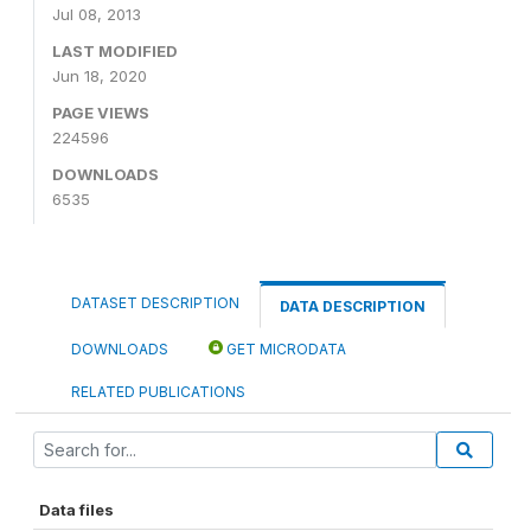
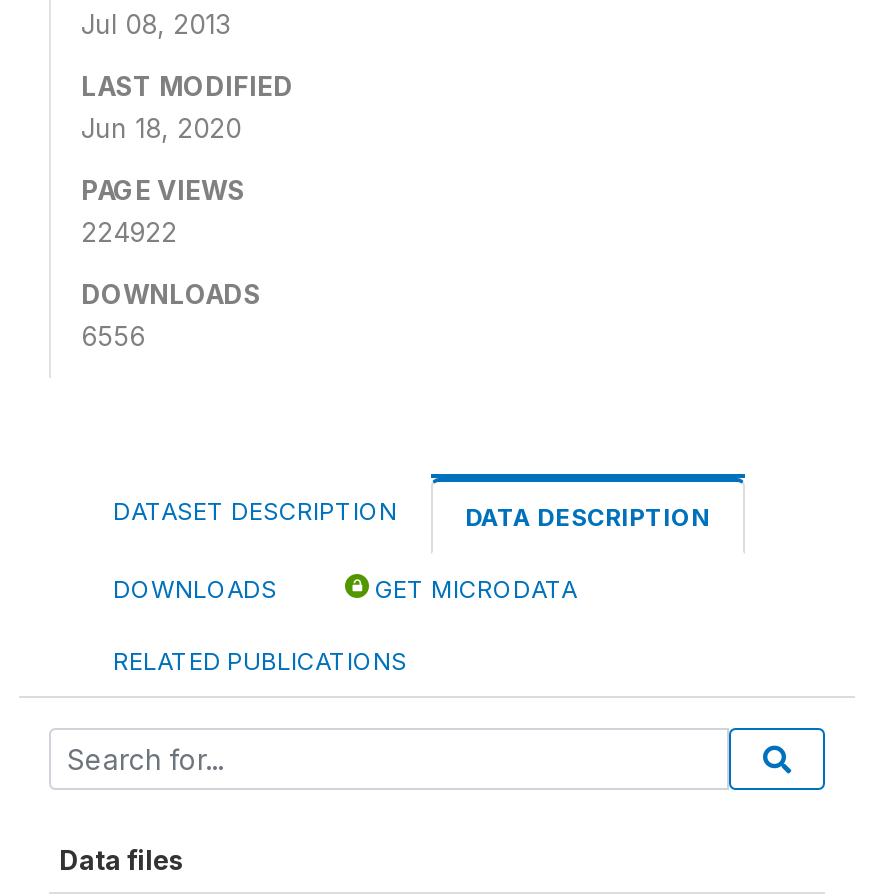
- 224596
+ 224922

- 6535
+ 6556
